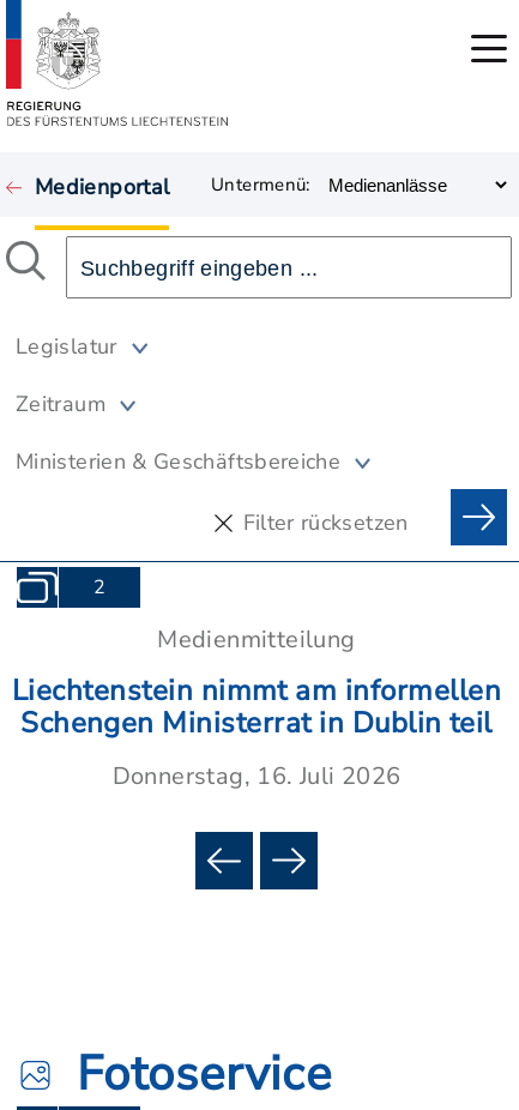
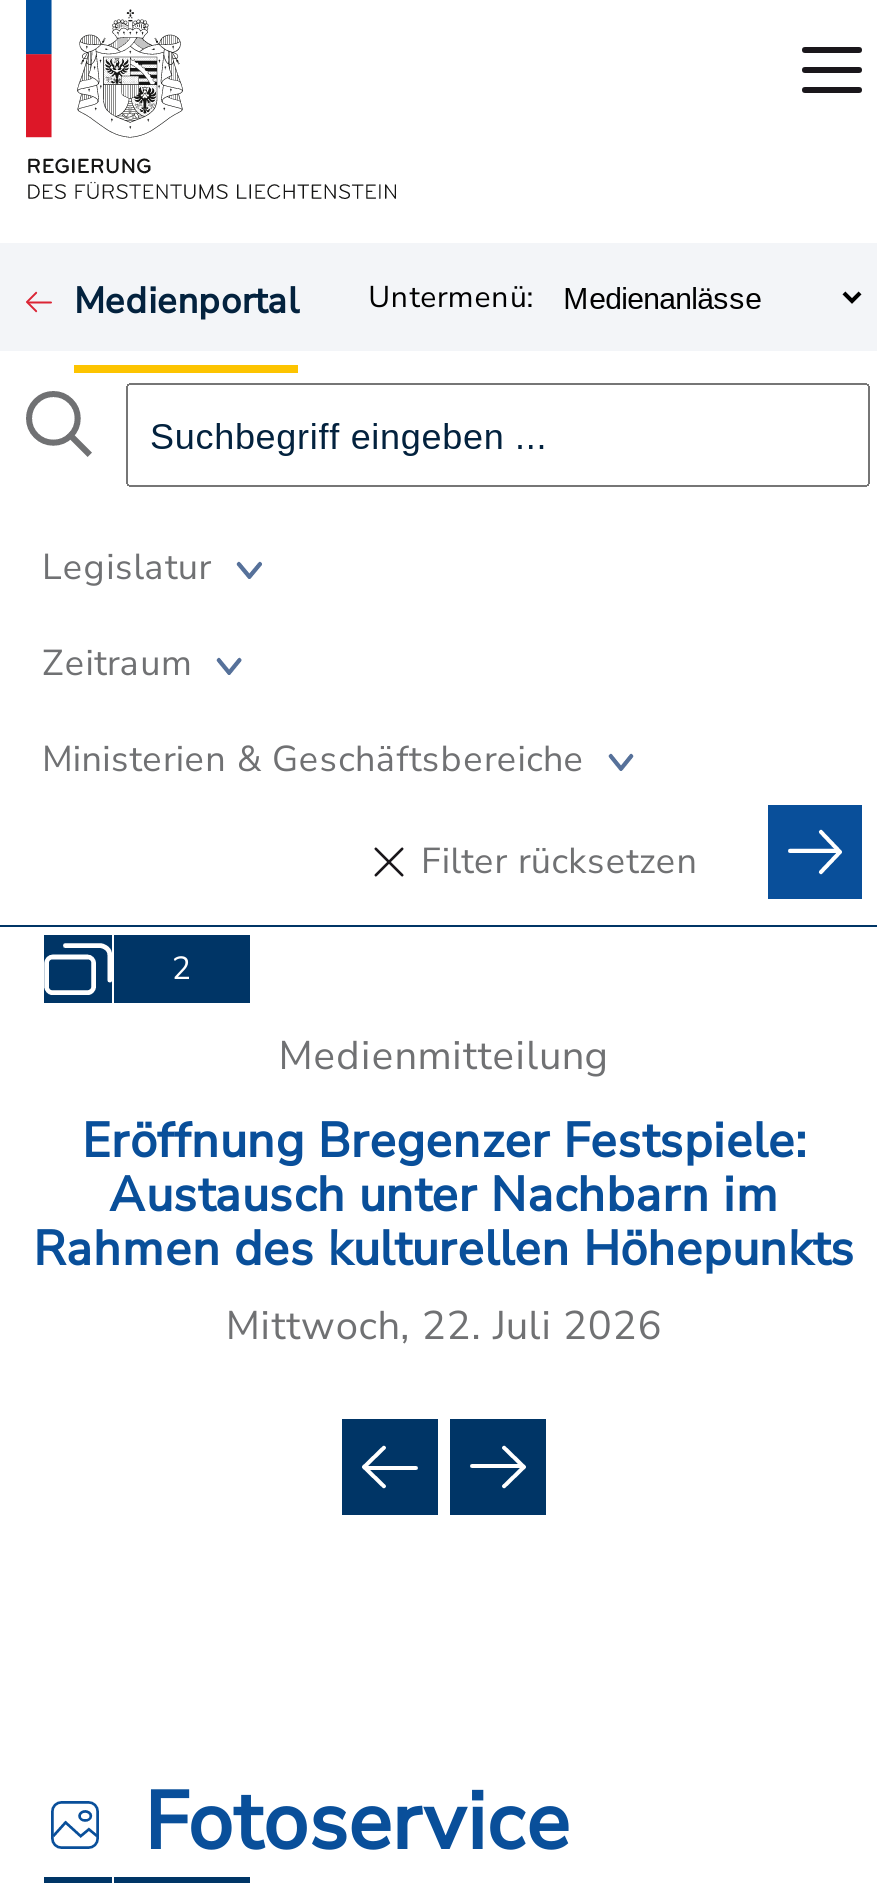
- Liechtenstein nimmt am informellen
- Schengen Ministerrat in Dublin teil
- Donnerstag, 16. Juli 2026
+ Eröffnung Bregenzer Festspiele:
+ Austausch unter Nachbarn im
+ Rahmen des kulturellen Höhepunkts
+ Mittwoch, 22. Juli 2026
